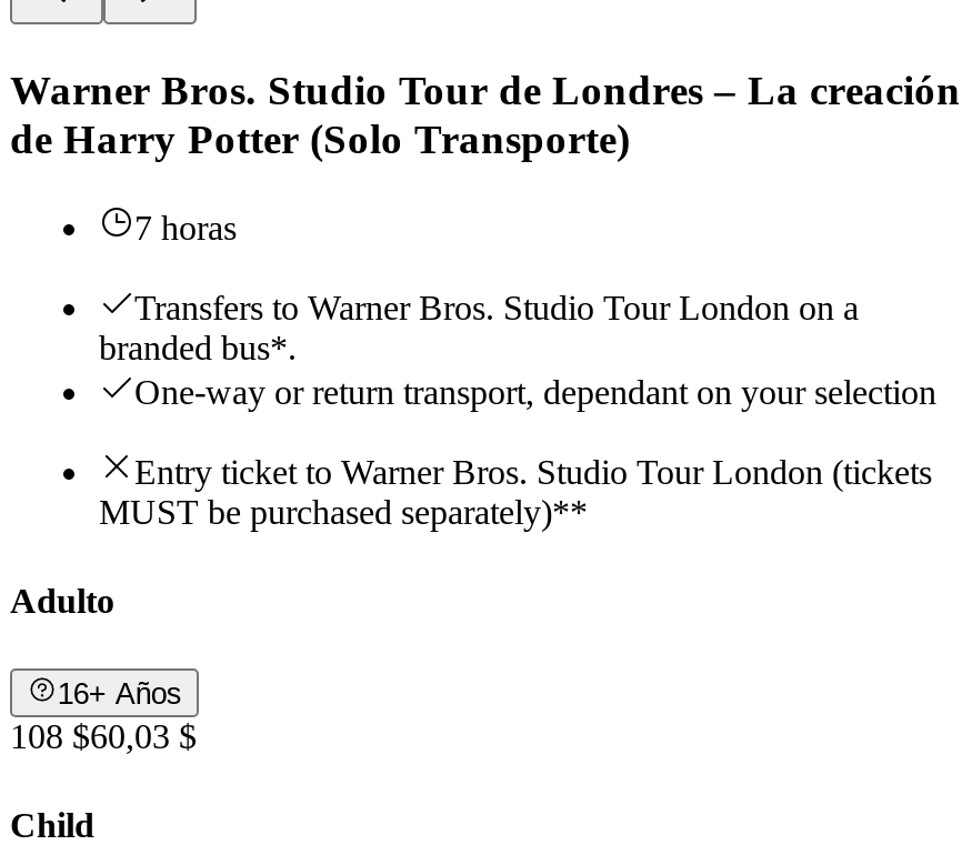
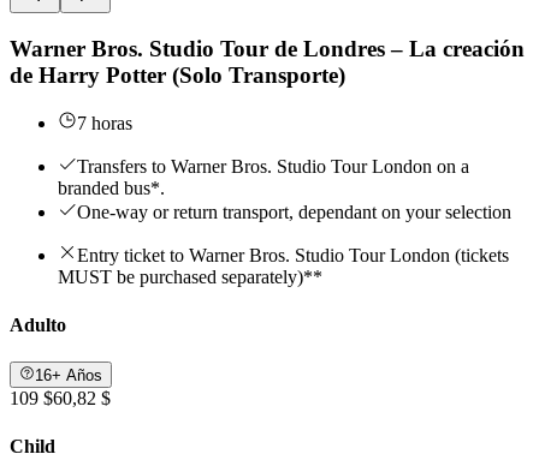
- 108 $60,03 $
+ 109 $60,82 $
